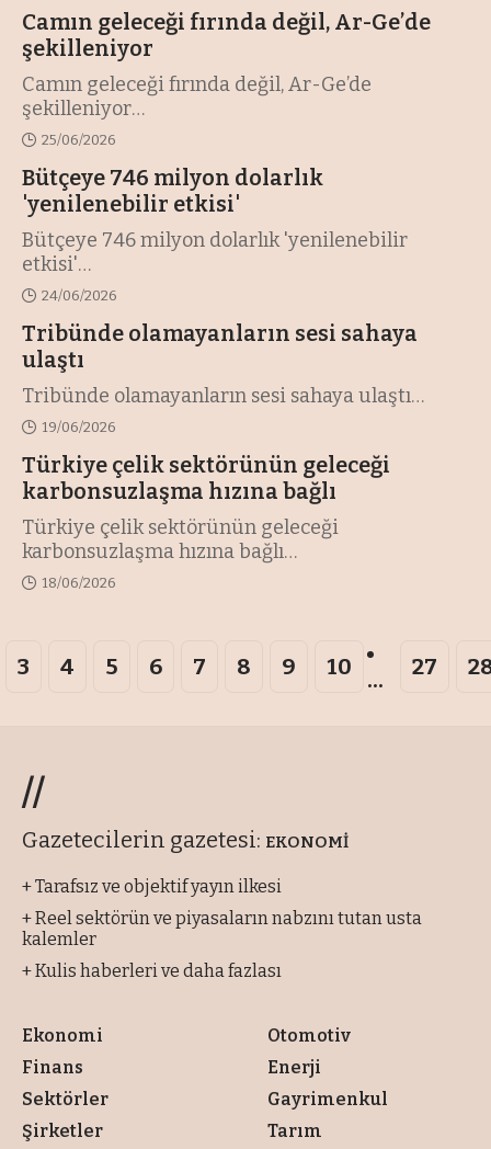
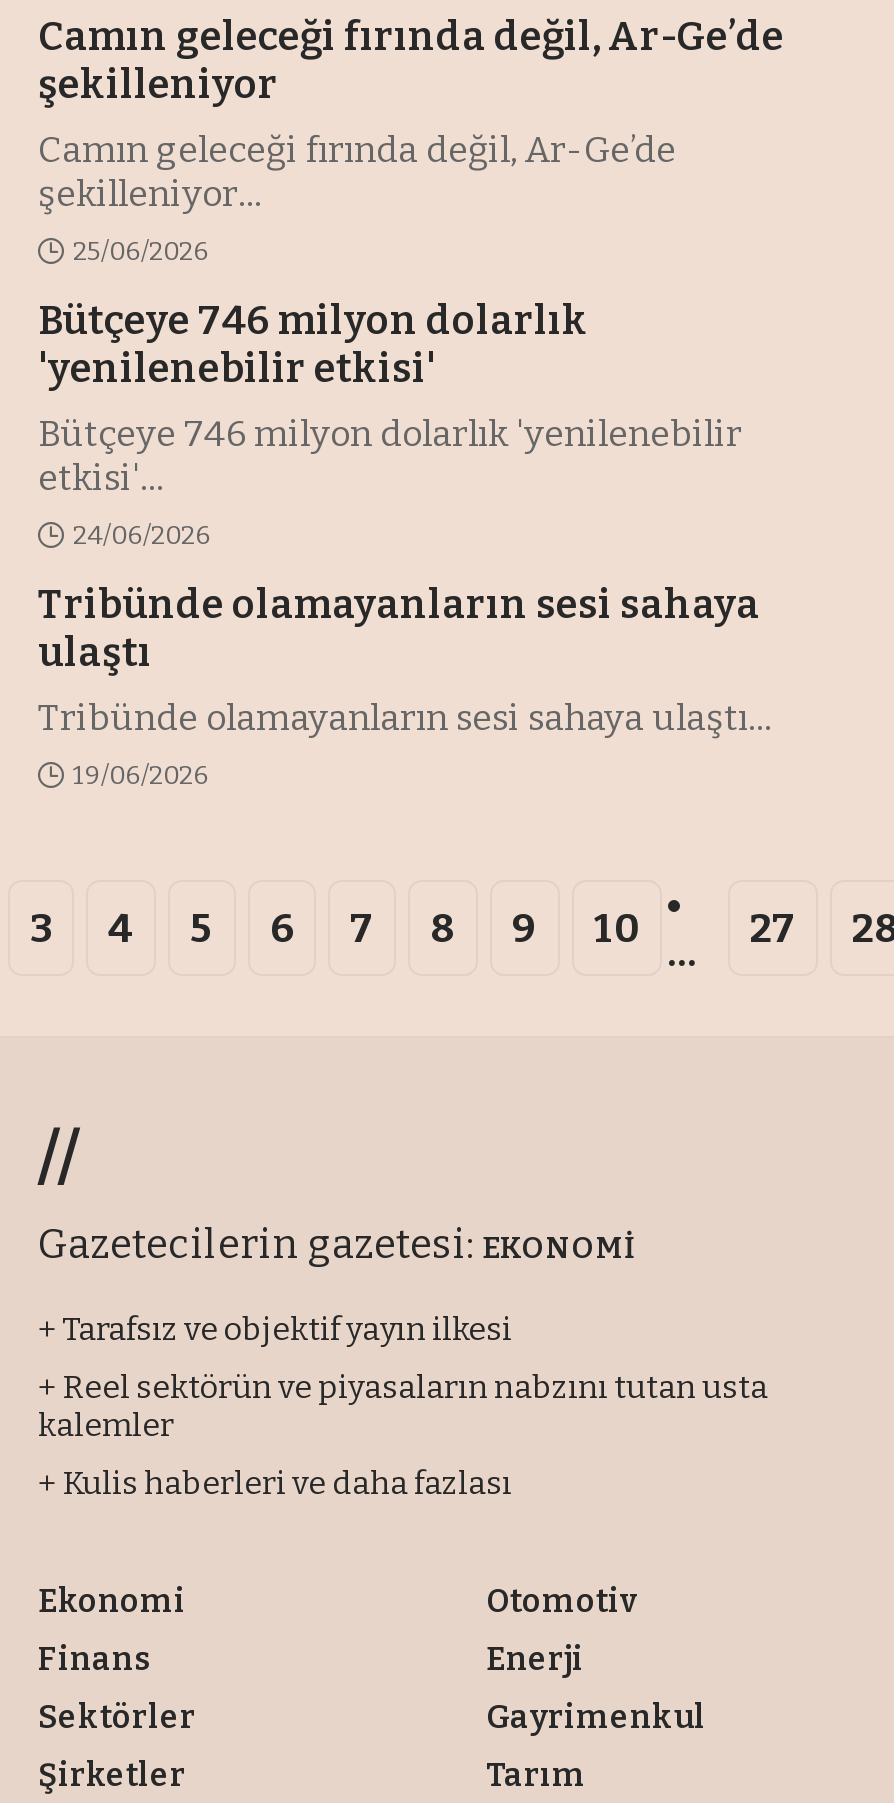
- Türkiye çelik sektörünün geleceği
- karbonsuzlaşma hızına bağlı
- Türkiye çelik sektörünün geleceği
- karbonsuzlaşma hızına bağlı …
- 18/06/2026
